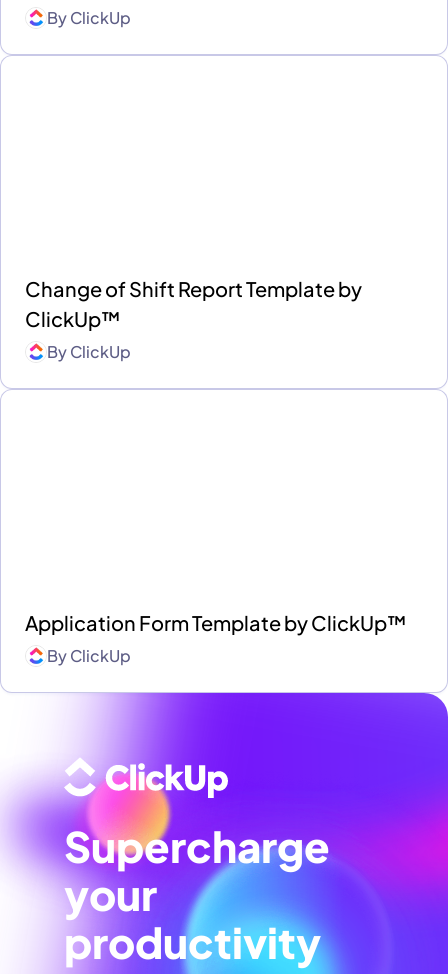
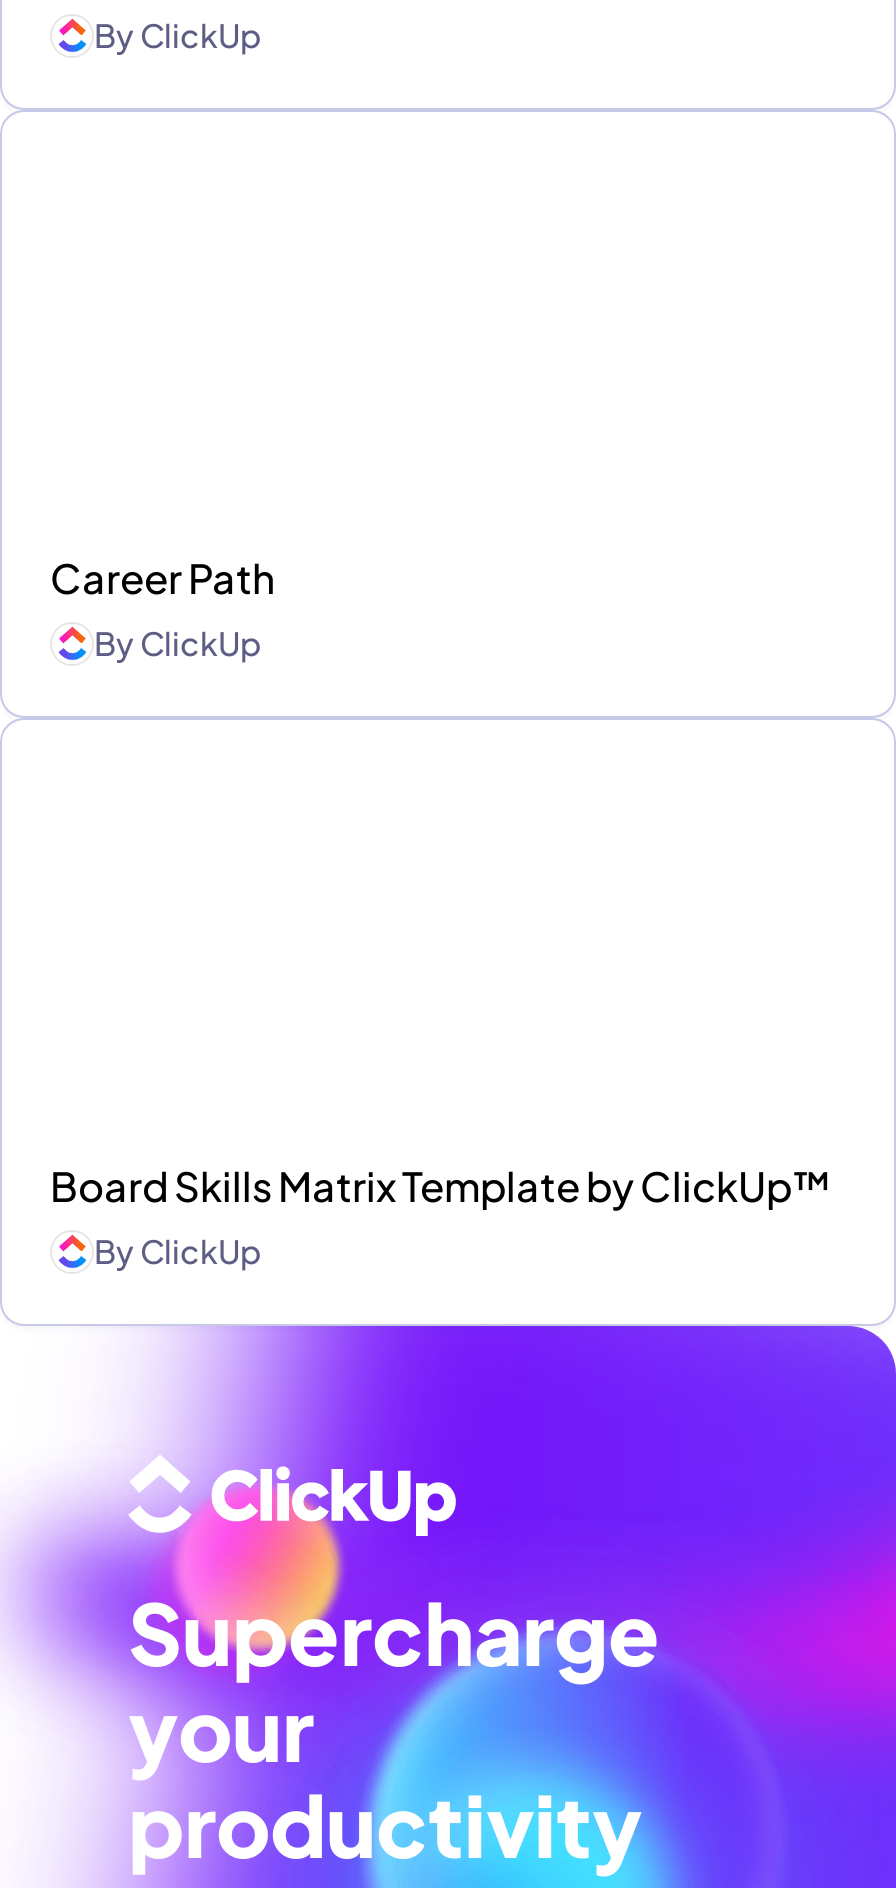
- Change of Shift Report Template by
- ClickUp™
+ Career Path

- Application Form Template by ClickUp™
+ Board Skills Matrix Template by ClickUp™
